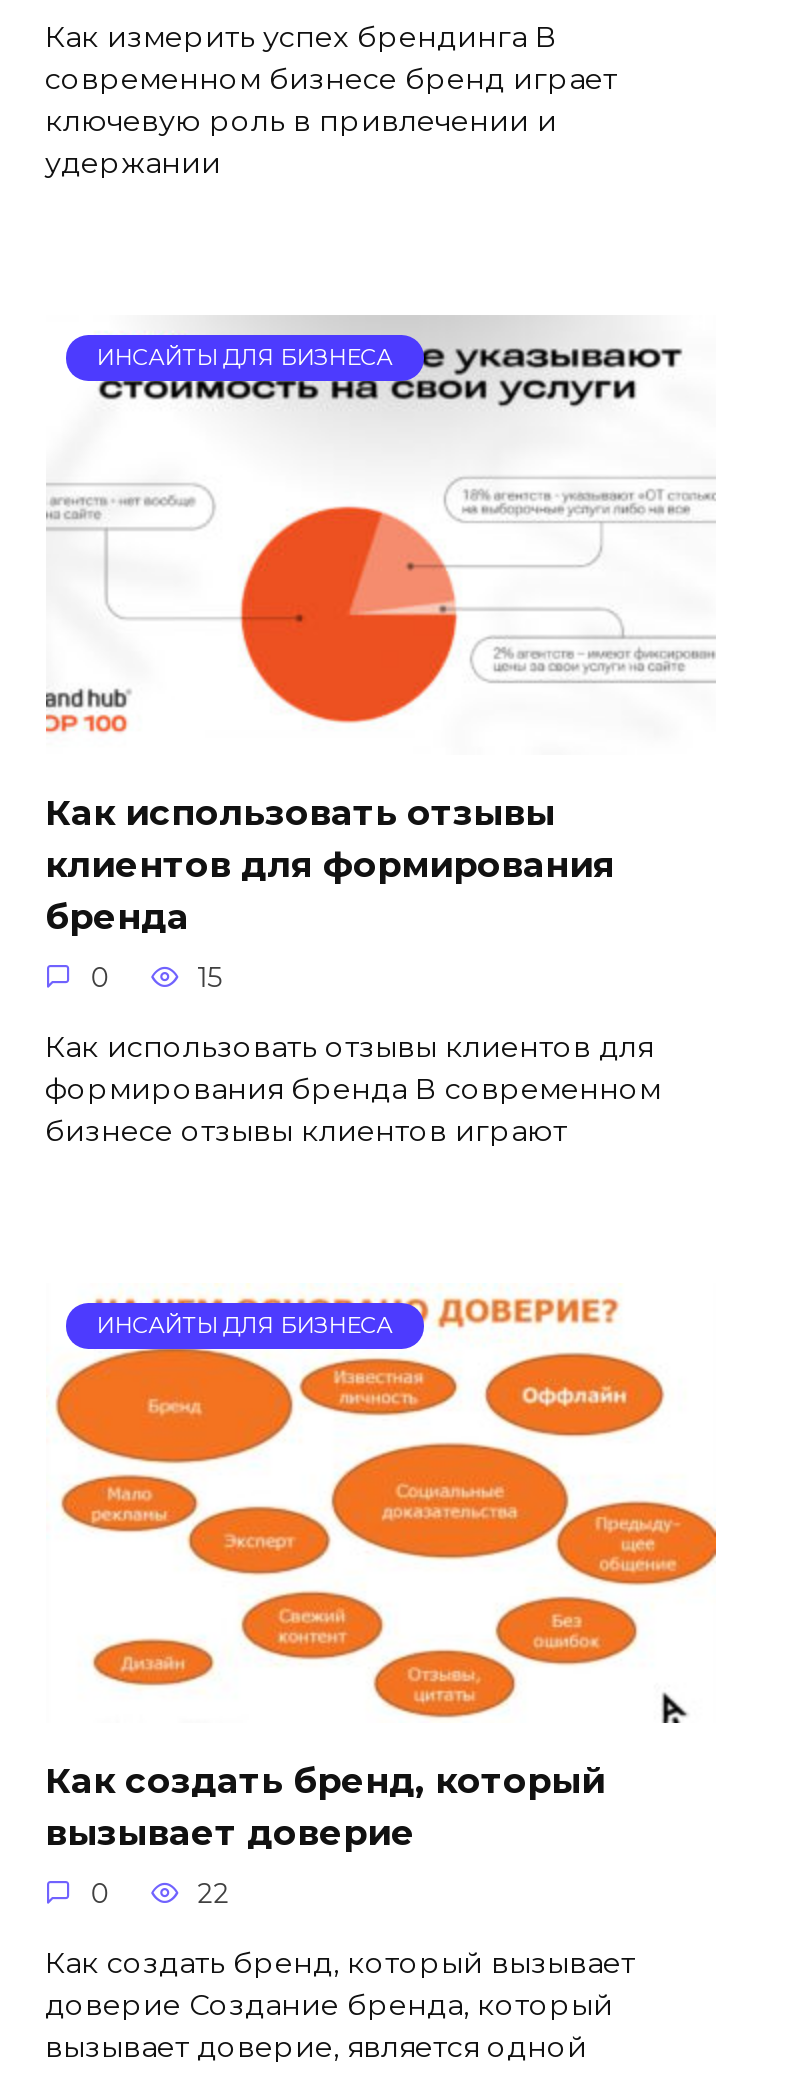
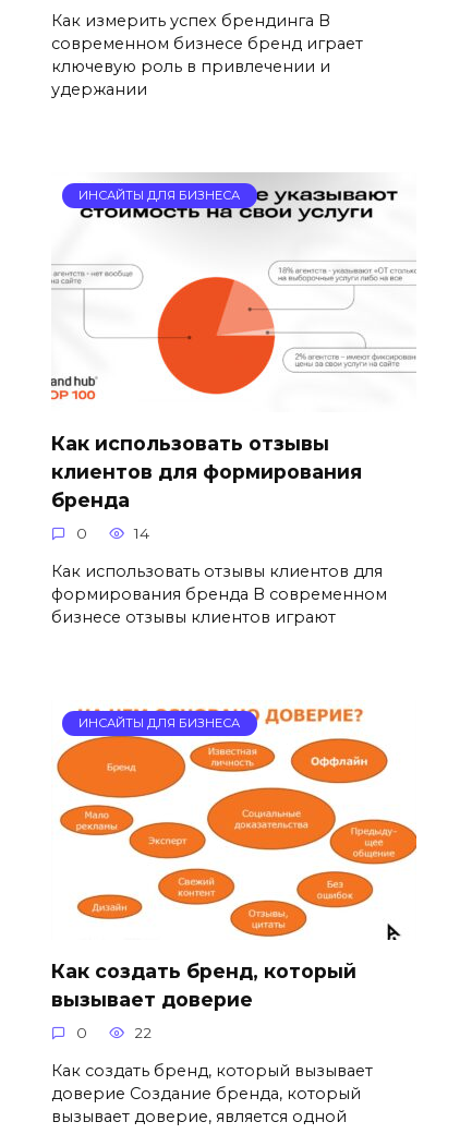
- 15
+ 14
